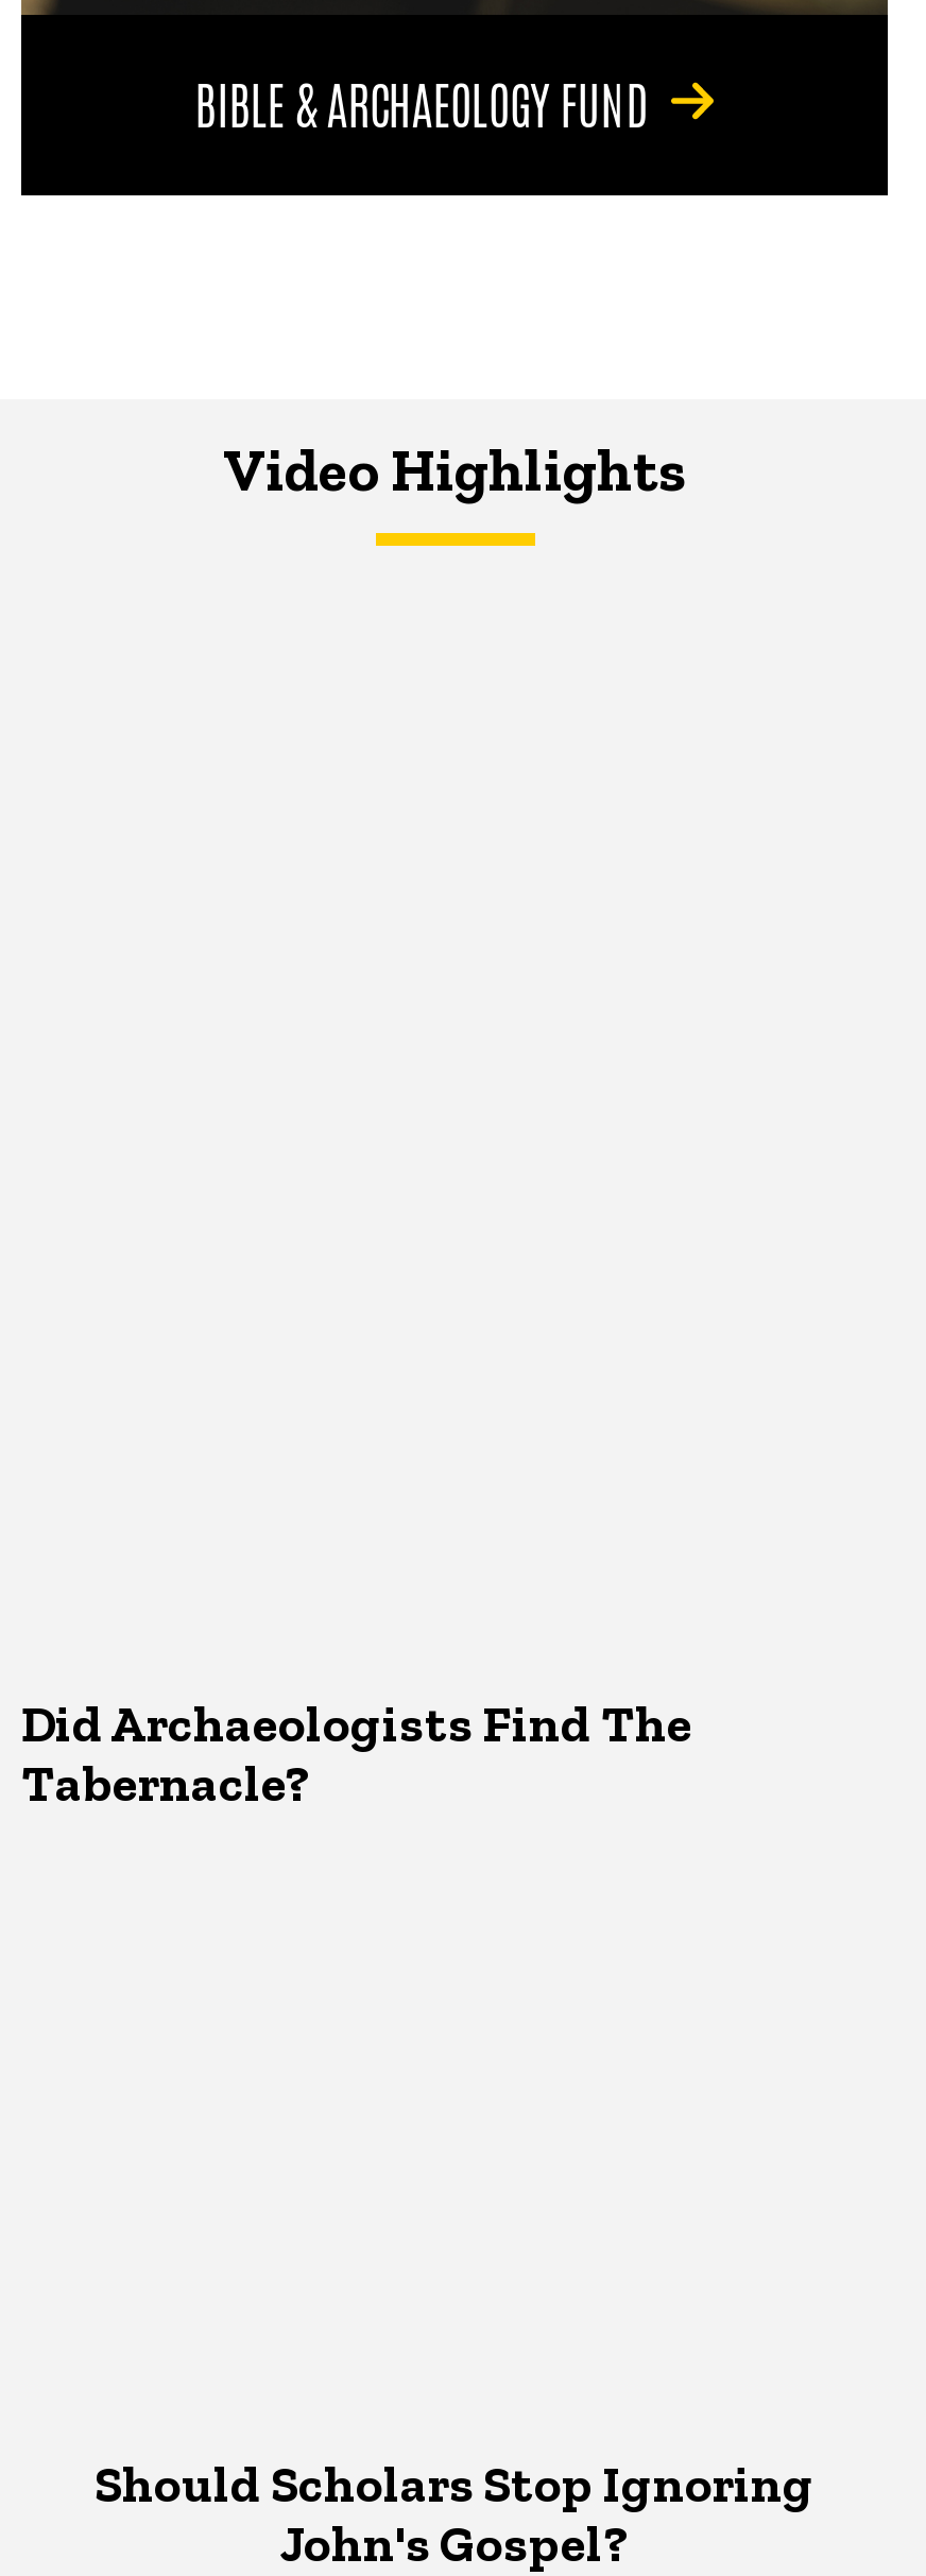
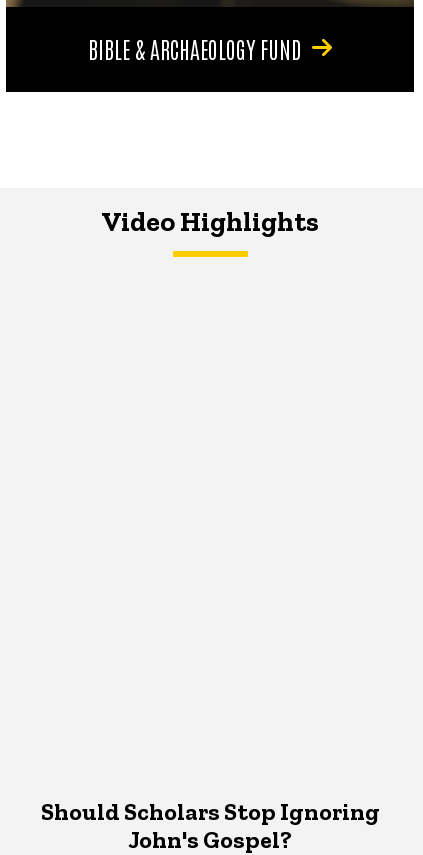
- Did Archaeologists Find The
- Tabernacle?
